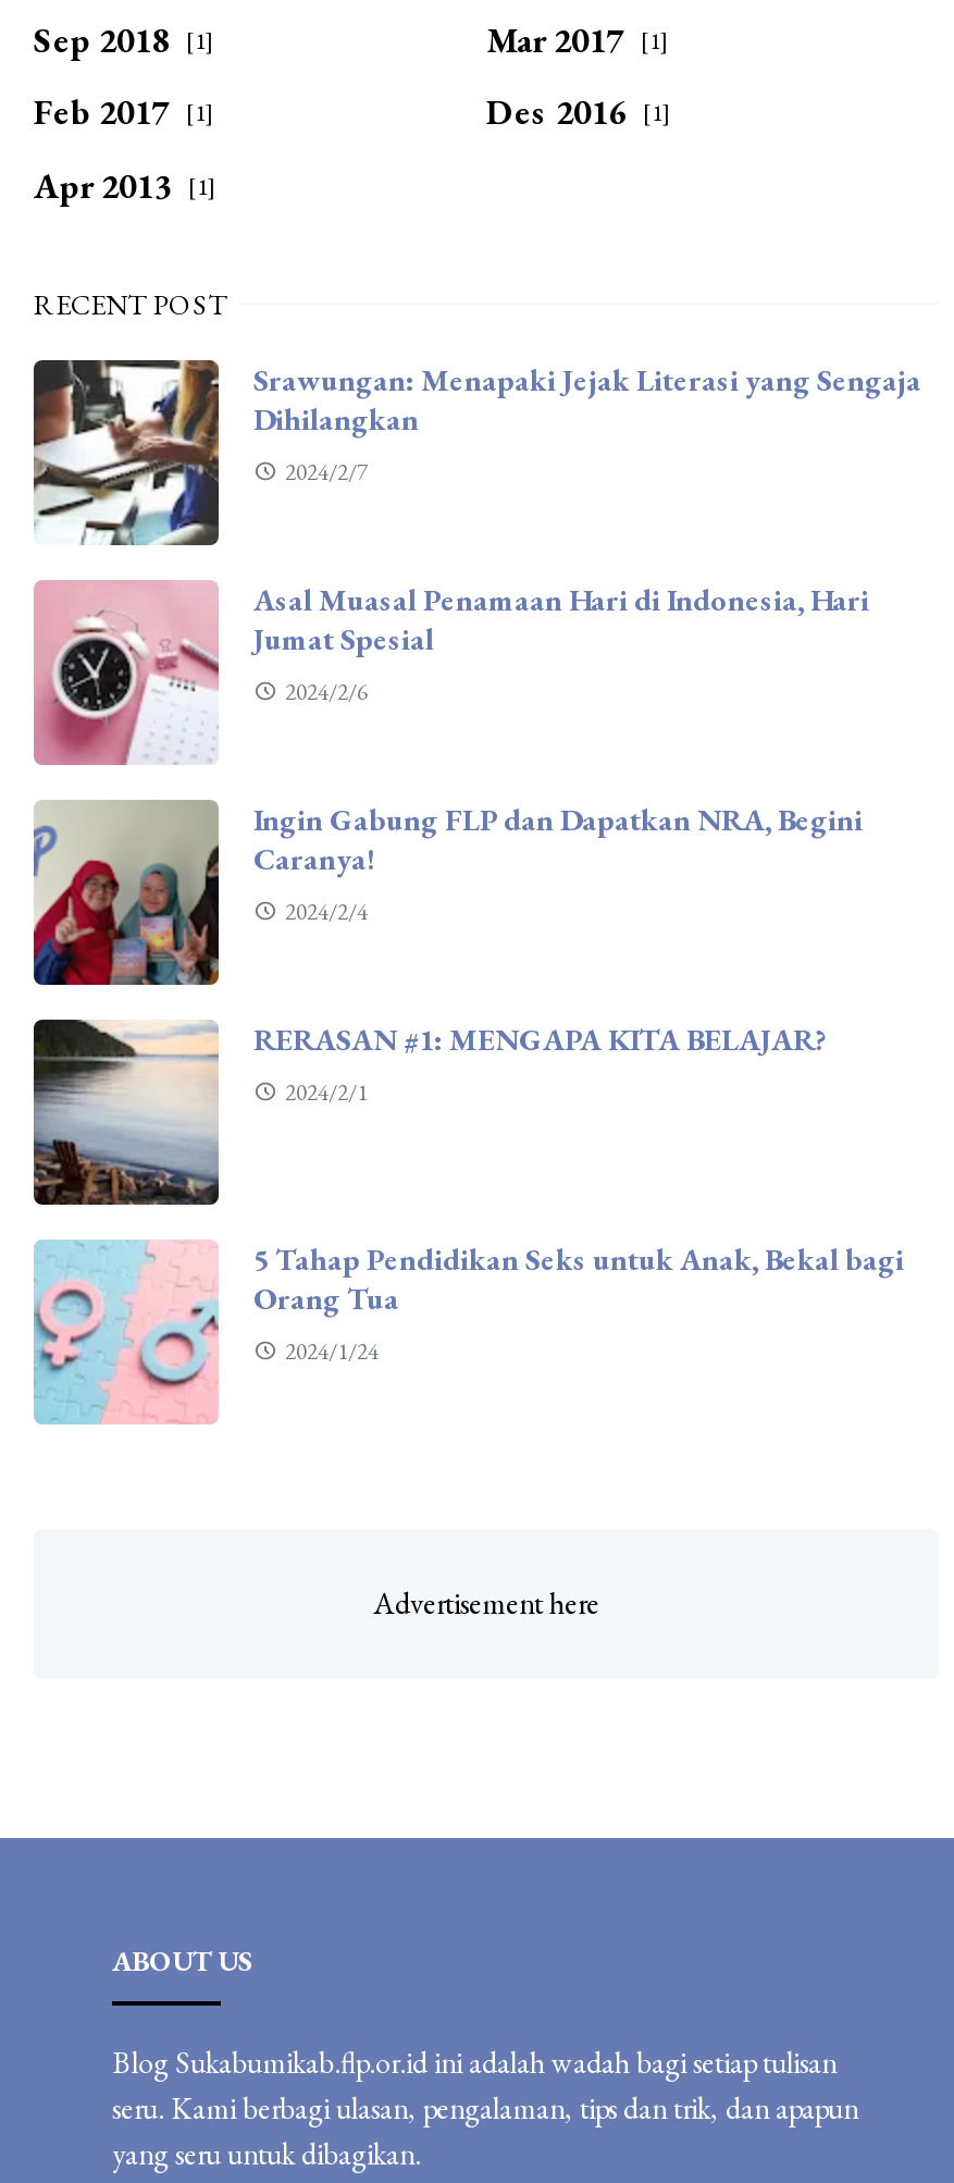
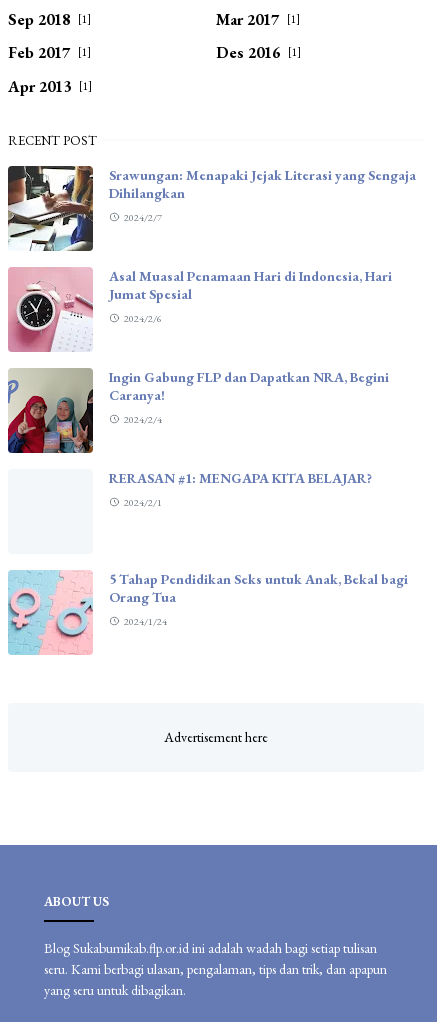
- [image]
